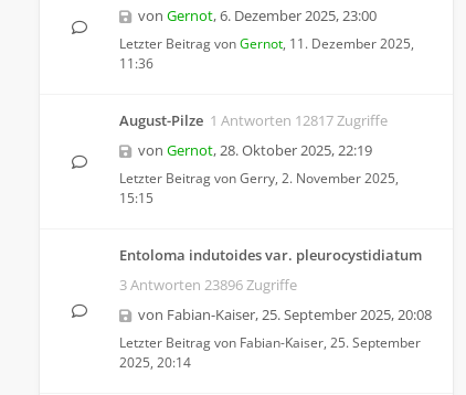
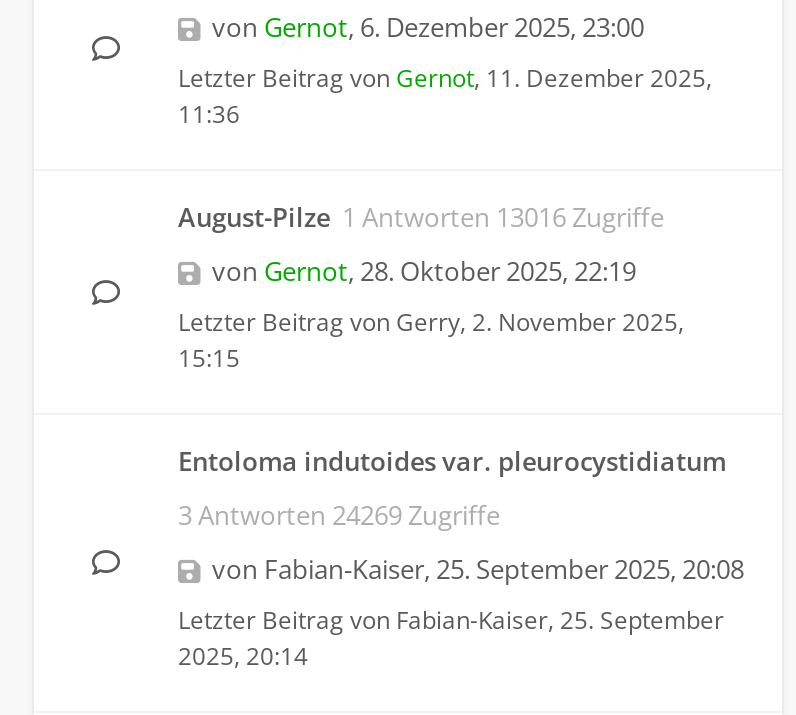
- August-Pilze 1 Antworten 12817 Zugriffe
+ August-Pilze 1 Antworten 13016 Zugriffe

- 3 Antworten 23896 Zugriffe
+ 3 Antworten 24269 Zugriffe
